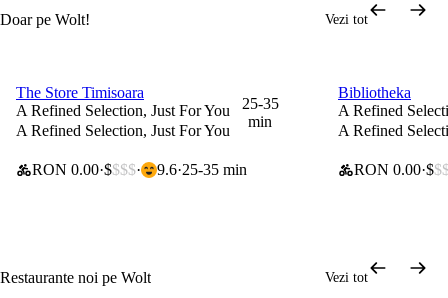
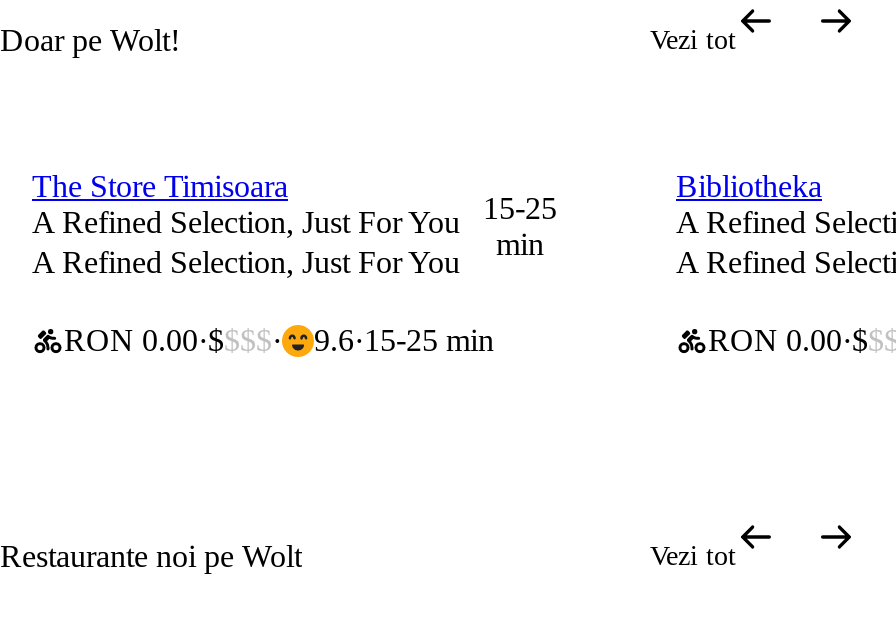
- A Refined Selection, Just For You 25-35
+ A Refined Selection, Just For You 15-25

- RON 0.00 $$$$ 9.6 25-35 min
+ RON 0.00 $$$$ 9.6 15-25 min
